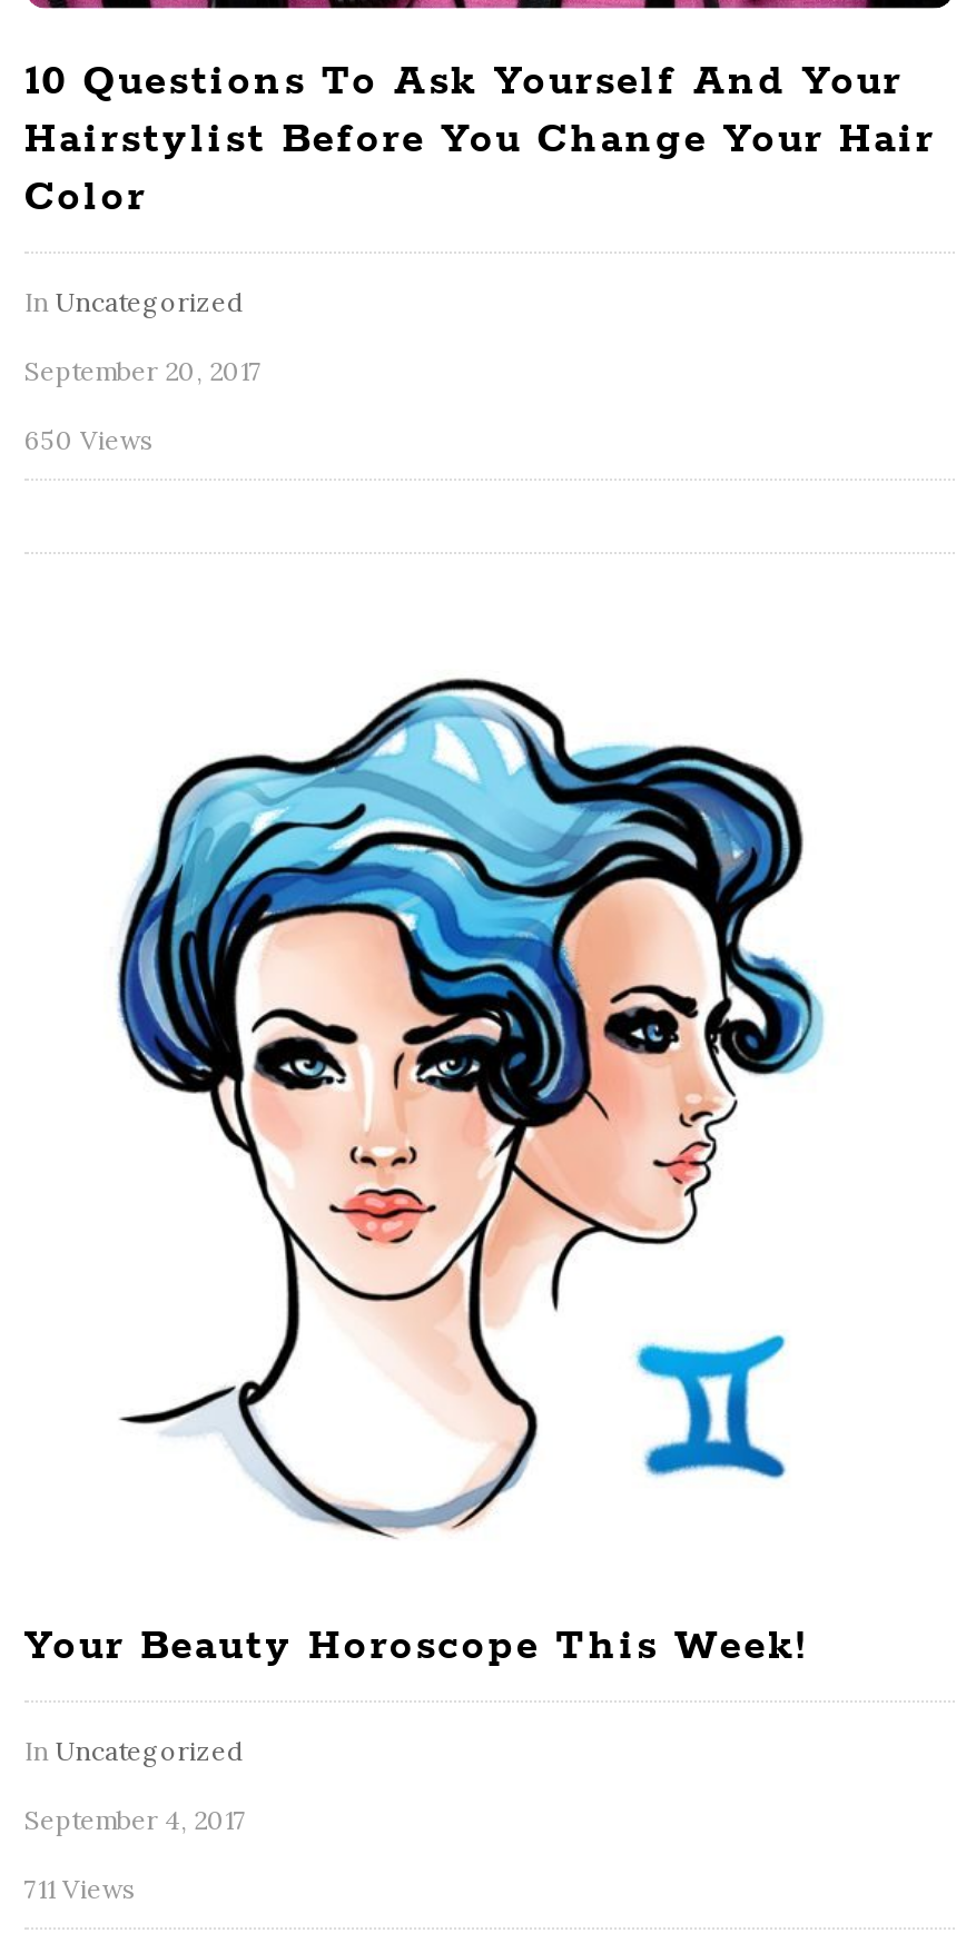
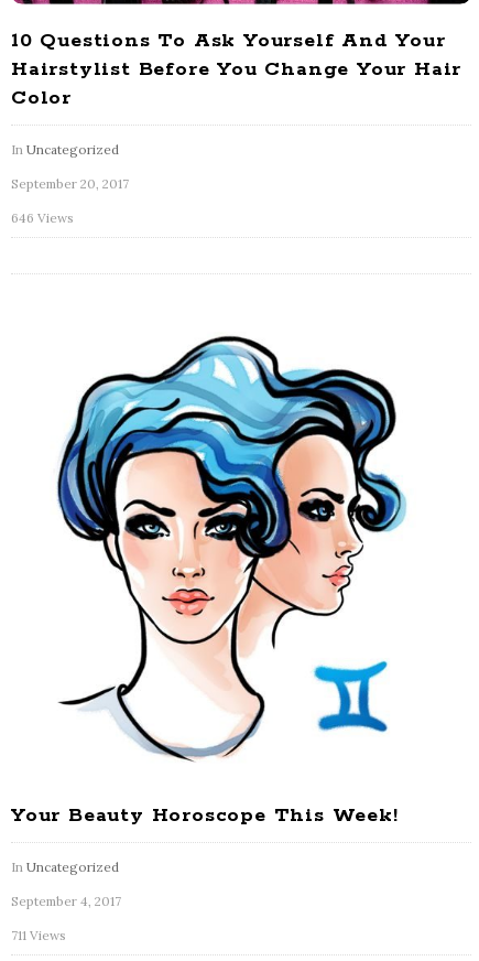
- 650 Views
+ 646 Views
